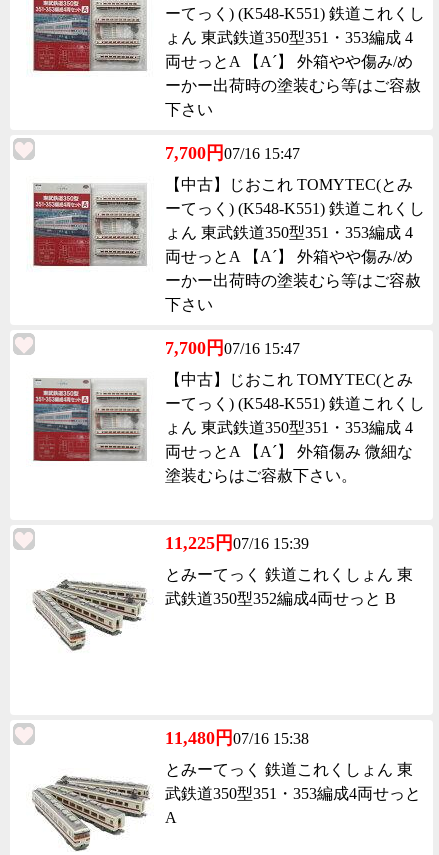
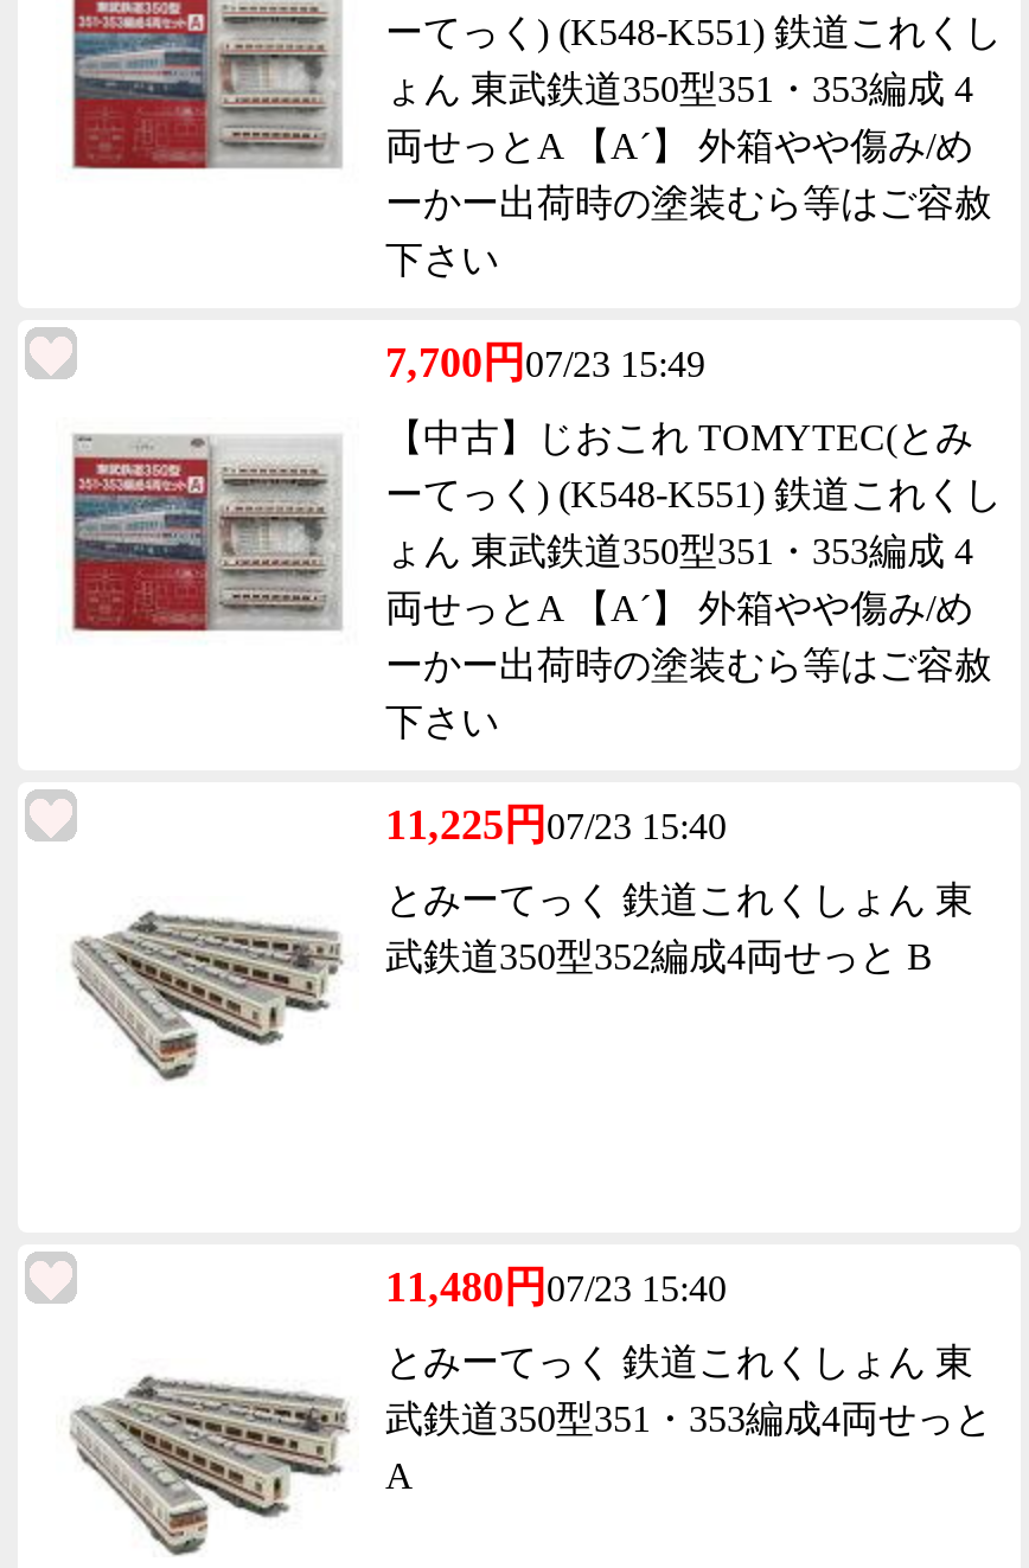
- 7,700円07/16 15:47
+ 7,700円07/23 15:49

- 7,700円07/16 15:47
- 【中古】じおこれ TOMYTEC(とみ
- ーてっく) (K548-K551) 鉄道これくし
- ょん 東武鉄道350型351・353編成 4
- 両せっとA 【A´】 外箱傷み 微細な
- 塗装むらはご容赦下さい。
- 11,225円07/16 15:39
+ 11,225円07/23 15:40

- 11,480円07/16 15:38
+ 11,480円07/23 15:40
